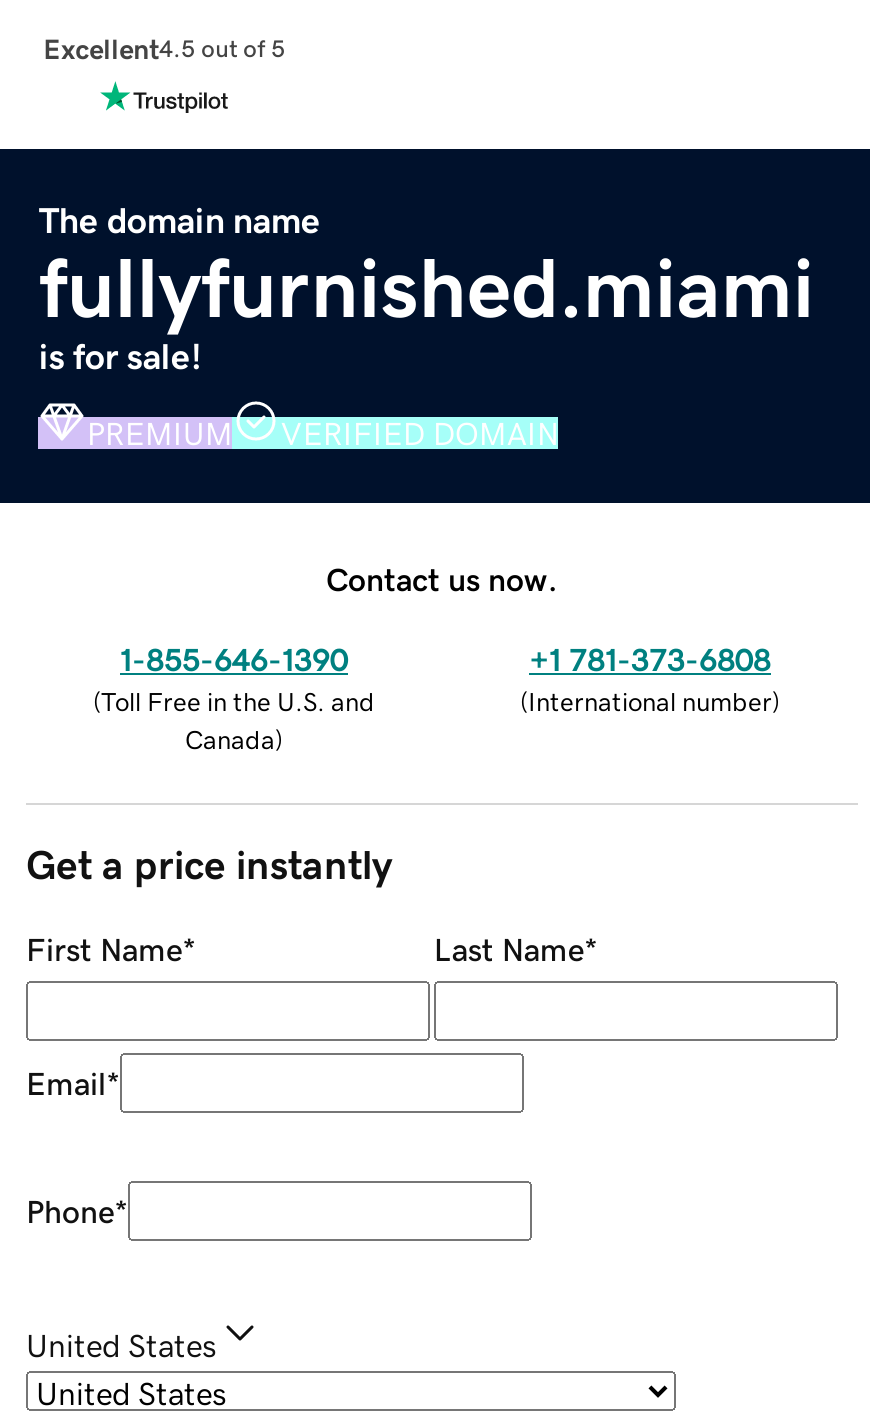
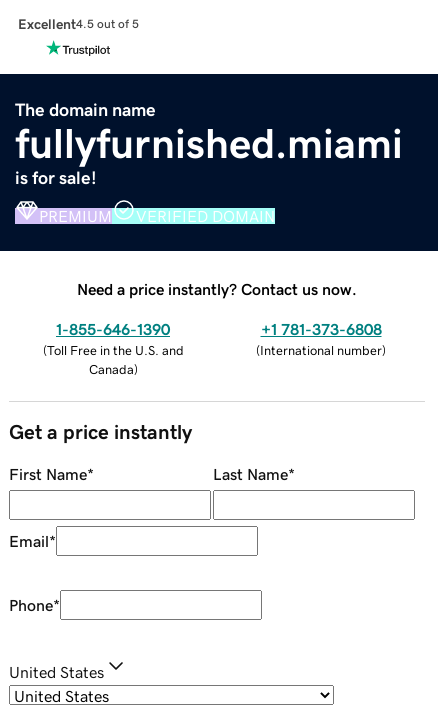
- Contact us now.
+ Need a price instantly? Contact us now.
